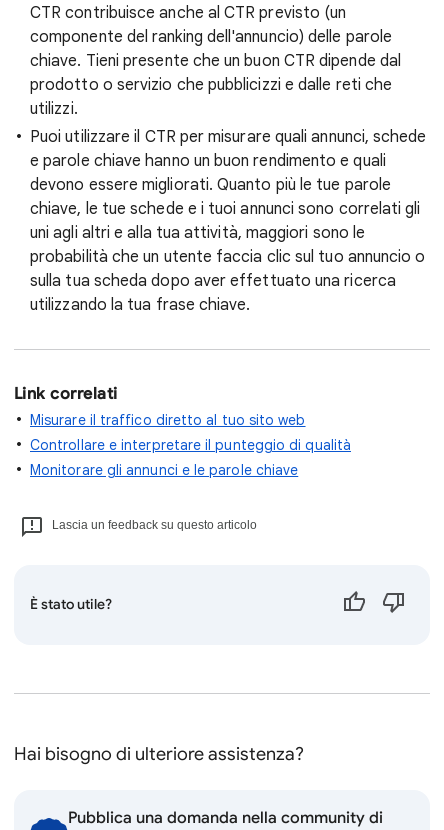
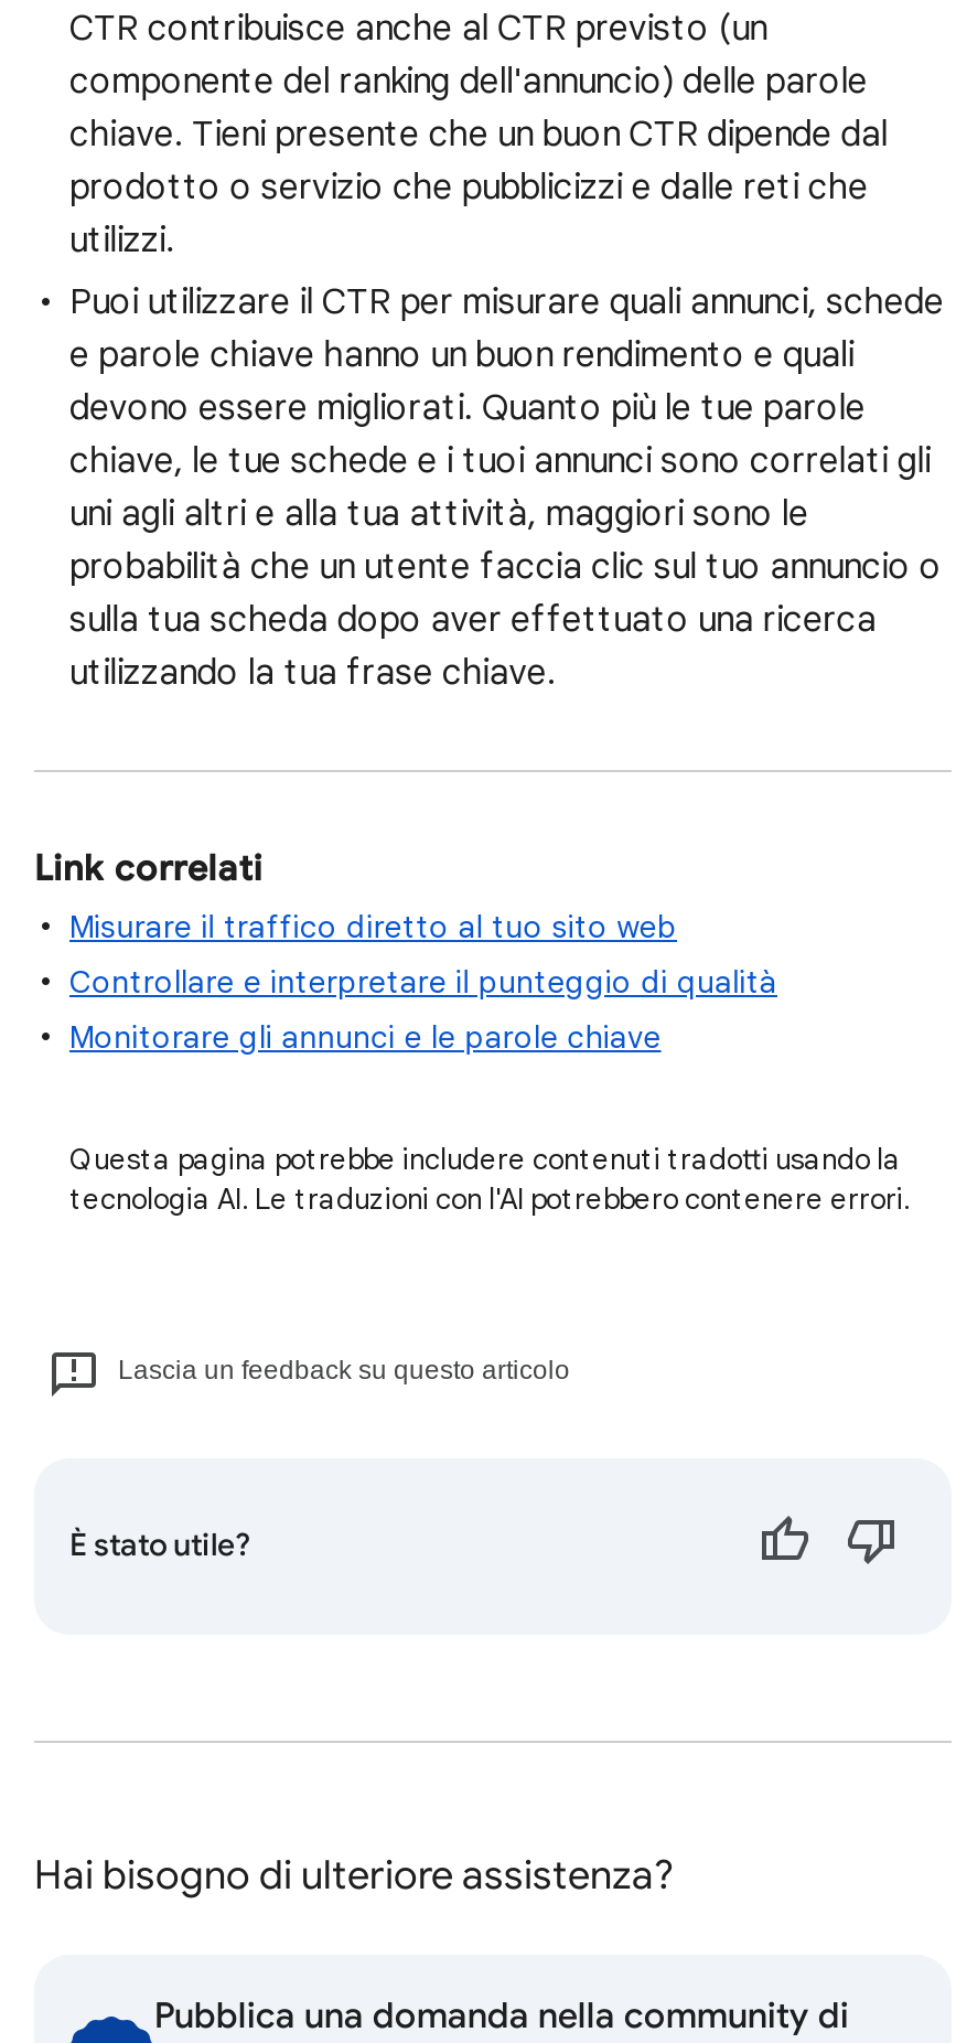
+ Questa pagina potrebbe includere contenuti tradotti usando la
+ tecnologia AI. Le traduzioni con l'AI potrebbero contenere errori.
